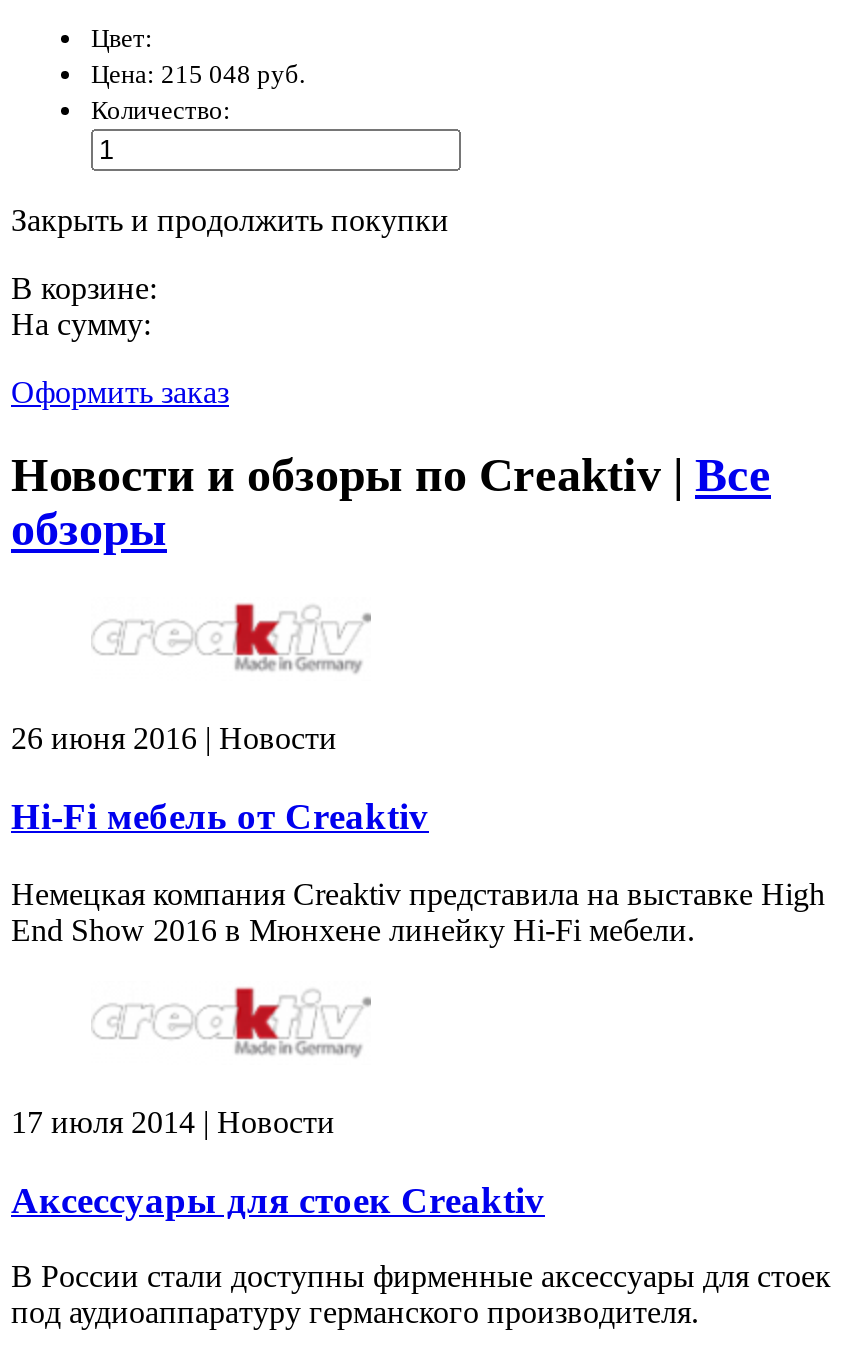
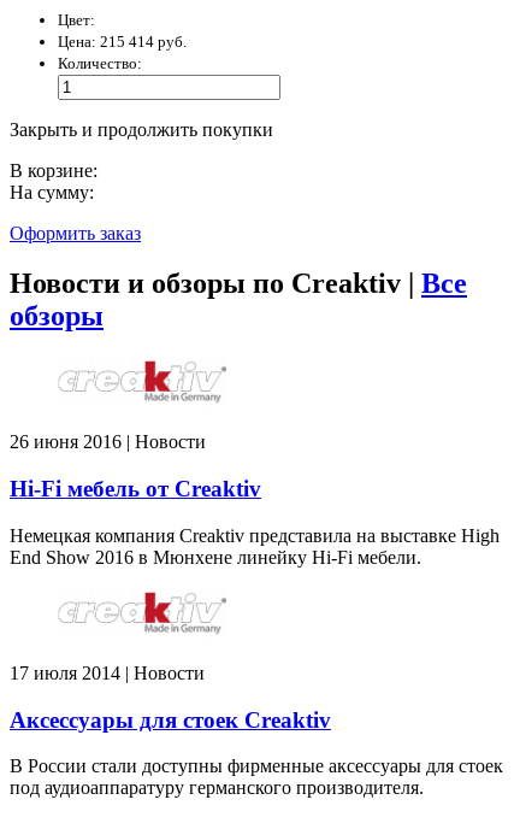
- Цена: 215 048 руб.
+ Цена: 215 414 руб.
